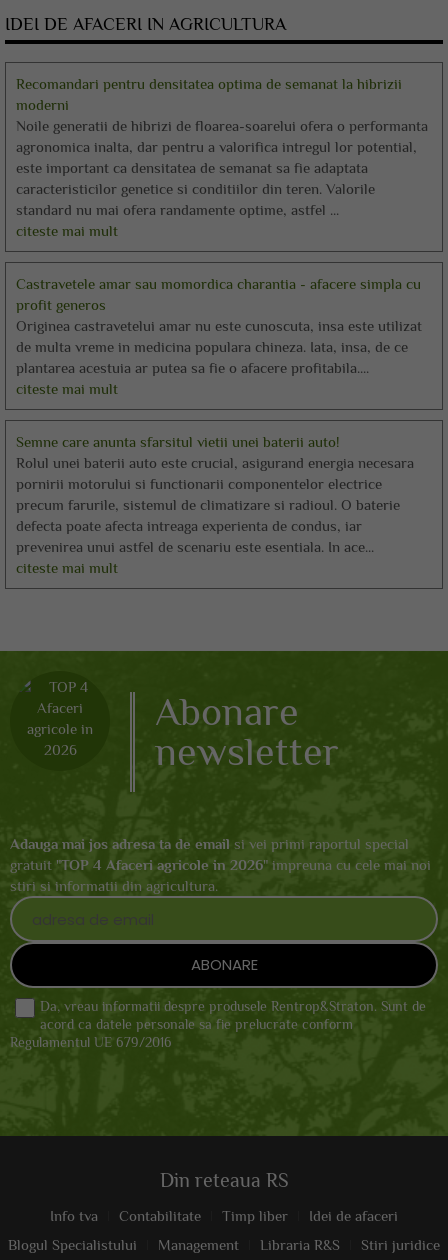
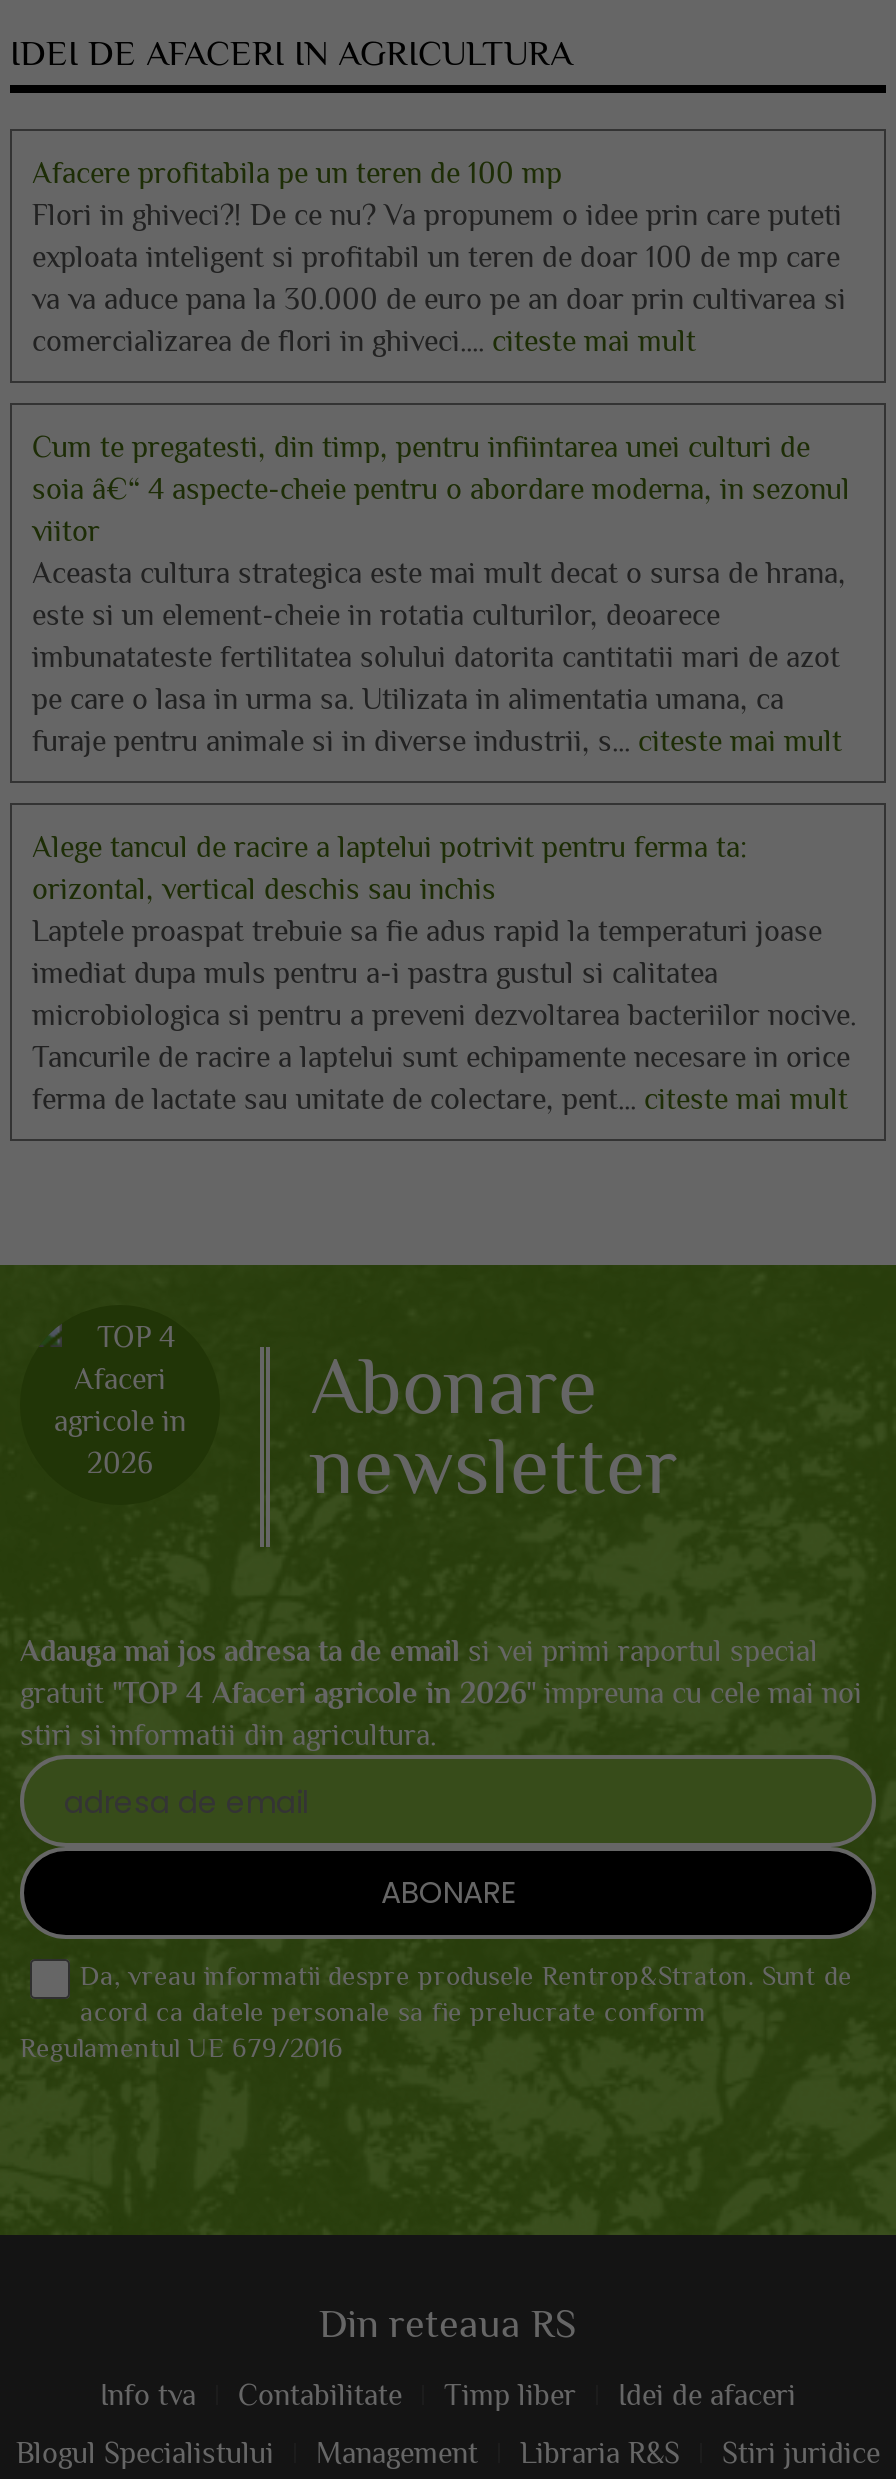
- Recomandari pentru densitatea optima de semanat la hibrizii
- moderni
- Noile generatii de hibrizi de floarea-soarelui ofera o performanta
- agronomica inalta, dar pentru a valorifica intregul lor potential,
- este important ca densitatea de semanat sa fie adaptata
- caracteristicilor genetice si conditiilor din teren. Valorile
- standard nu mai ofera randamente optime, astfel ...
- citeste mai mult
+ Afacere profitabila pe un teren de 100 mp
+ Flori in ghiveci?! De ce nu? Va propunem o idee prin care puteti
+ exploata inteligent si profitabil un teren de doar 100 de mp care
+ va va aduce pana la 30.000 de euro pe an doar prin cultivarea si
+ comercializarea de flori in ghiveci.... citeste mai mult

- Castravetele amar sau momordica charantia - afacere simpla cu
- profit generos
- Originea castravetelui amar nu este cunoscuta, insa este utilizat
- de multa vreme in medicina populara chineza. Iata, insa, de ce
- plantarea acestuia ar putea sa fie o afacere profitabila....
- citeste mai mult
+ Cum te pregatesti, din timp, pentru infiintarea unei culturi de
+ soia â€“ 4 aspecte-cheie pentru o abordare moderna, in sezonul
+ viitor
+ Aceasta cultura strategica este mai mult decat o sursa de hrana,
+ este si un element-cheie in rotatia culturilor, deoarece
+ imbunatateste fertilitatea solului datorita cantitatii mari de azot
+ pe care o lasa in urma sa. Utilizata in alimentatia umana, ca
+ furaje pentru animale si in diverse industrii, s... citeste mai mult

- Semne care anunta sfarsitul vietii unei baterii auto!
- Rolul unei baterii auto este crucial, asigurand energia necesara
- pornirii motorului si functionarii componentelor electrice
- precum farurile, sistemul de climatizare si radioul. O baterie
- defecta poate afecta intreaga experienta de condus, iar
- prevenirea unui astfel de scenariu este esentiala. In ace...
- citeste mai mult
+ Alege tancul de racire a laptelui potrivit pentru ferma ta:
+ orizontal, vertical deschis sau inchis
+ Laptele proaspat trebuie sa fie adus rapid la temperaturi joase
+ imediat dupa muls pentru a-i pastra gustul si calitatea
+ microbiologica si pentru a preveni dezvoltarea bacteriilor nocive.
+ Tancurile de racire a laptelui sunt echipamente necesare in orice
+ ferma de lactate sau unitate de colectare, pent... citeste mai mult
